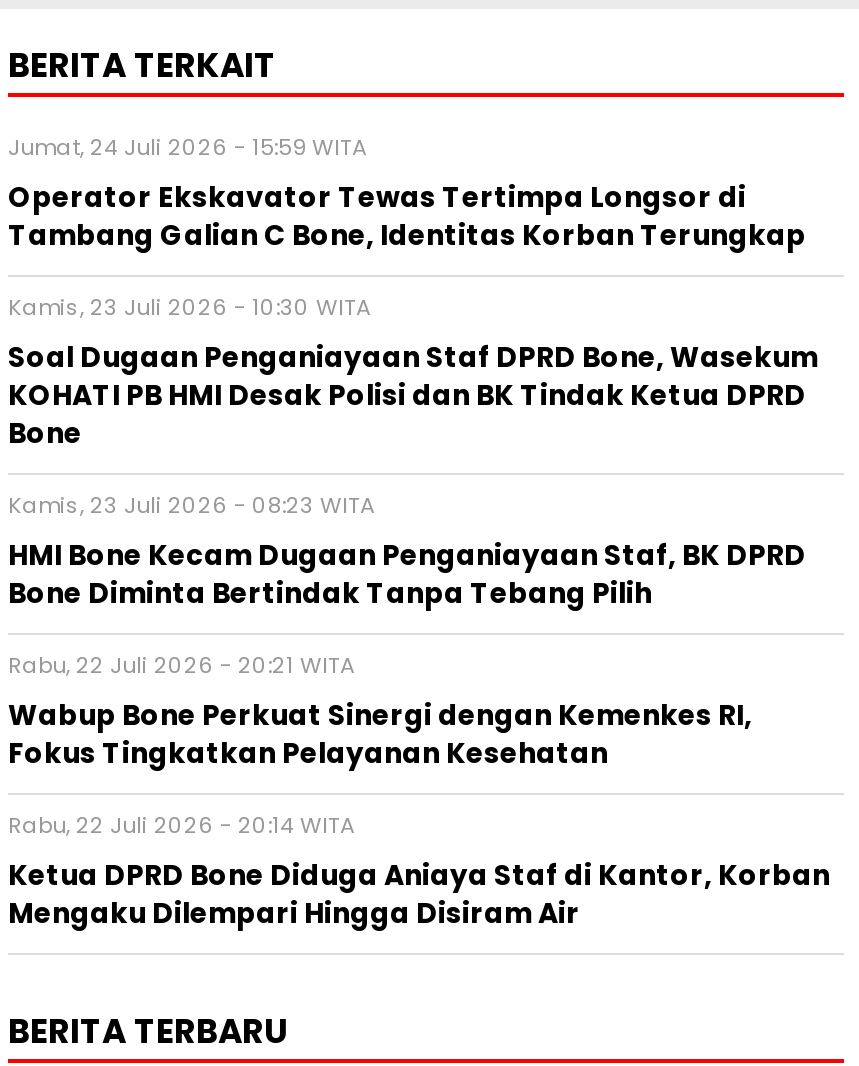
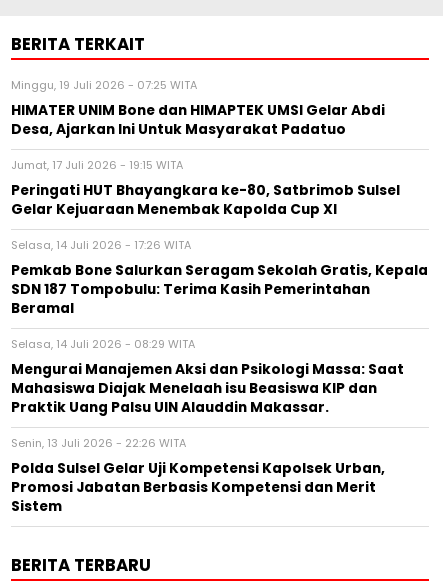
- Jumat, 24 Juli 2026 - 15:59 WITA
- Operator Ekskavator Tewas Tertimpa Longsor di
- Tambang Galian C Bone, Identitas Korban Terungkap
+ Minggu, 19 Juli 2026 - 07:25 WITA
+ HIMATER UNIM Bone dan HIMAPTEK UMSI Gelar Abdi
+ Desa, Ajarkan Ini Untuk Masyarakat Padatuo

- Kamis, 23 Juli 2026 - 10:30 WITA
- Soal Dugaan Penganiayaan Staf DPRD Bone, Wasekum
- KOHATI PB HMI Desak Polisi dan BK Tindak Ketua DPRD
- Bone
+ Jumat, 17 Juli 2026 - 19:15 WITA
+ Peringati HUT Bhayangkara ke-80, Satbrimob Sulsel
+ Gelar Kejuaraan Menembak Kapolda Cup XI

- Kamis, 23 Juli 2026 - 08:23 WITA
- HMI Bone Kecam Dugaan Penganiayaan Staf, BK DPRD
- Bone Diminta Bertindak Tanpa Tebang Pilih
+ Selasa, 14 Juli 2026 - 17:26 WITA
+ Pemkab Bone Salurkan Seragam Sekolah Gratis, Kepala
+ SDN 187 Tompobulu: Terima Kasih Pemerintahan
+ Beramal

- Rabu, 22 Juli 2026 - 20:21 WITA
- Wabup Bone Perkuat Sinergi dengan Kemenkes RI,
- Fokus Tingkatkan Pelayanan Kesehatan
+ Selasa, 14 Juli 2026 - 08:29 WITA
+ Mengurai Manajemen Aksi dan Psikologi Massa: Saat
+ Mahasiswa Diajak Menelaah isu Beasiswa KIP dan
+ Praktik Uang Palsu UIN Alauddin Makassar.

- Rabu, 22 Juli 2026 - 20:14 WITA
- Ketua DPRD Bone Diduga Aniaya Staf di Kantor, Korban
- Mengaku Dilempari Hingga Disiram Air
+ Senin, 13 Juli 2026 - 22:26 WITA
+ Polda Sulsel Gelar Uji Kompetensi Kapolsek Urban,
+ Promosi Jabatan Berbasis Kompetensi dan Merit
+ Sistem
